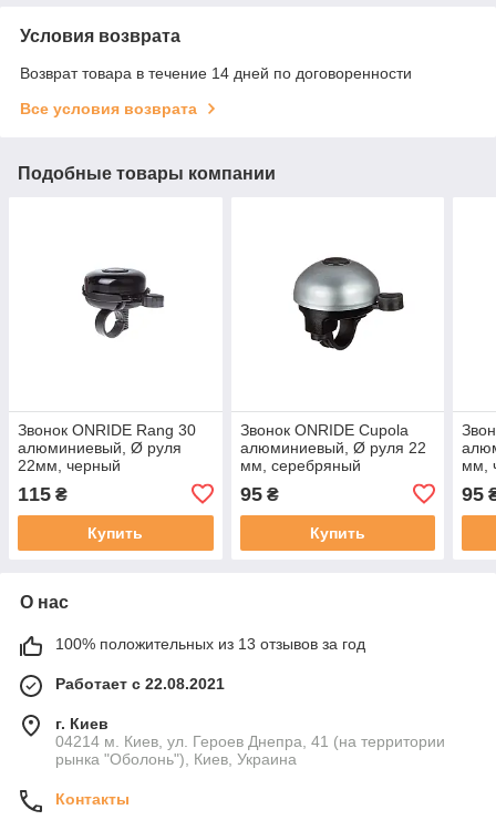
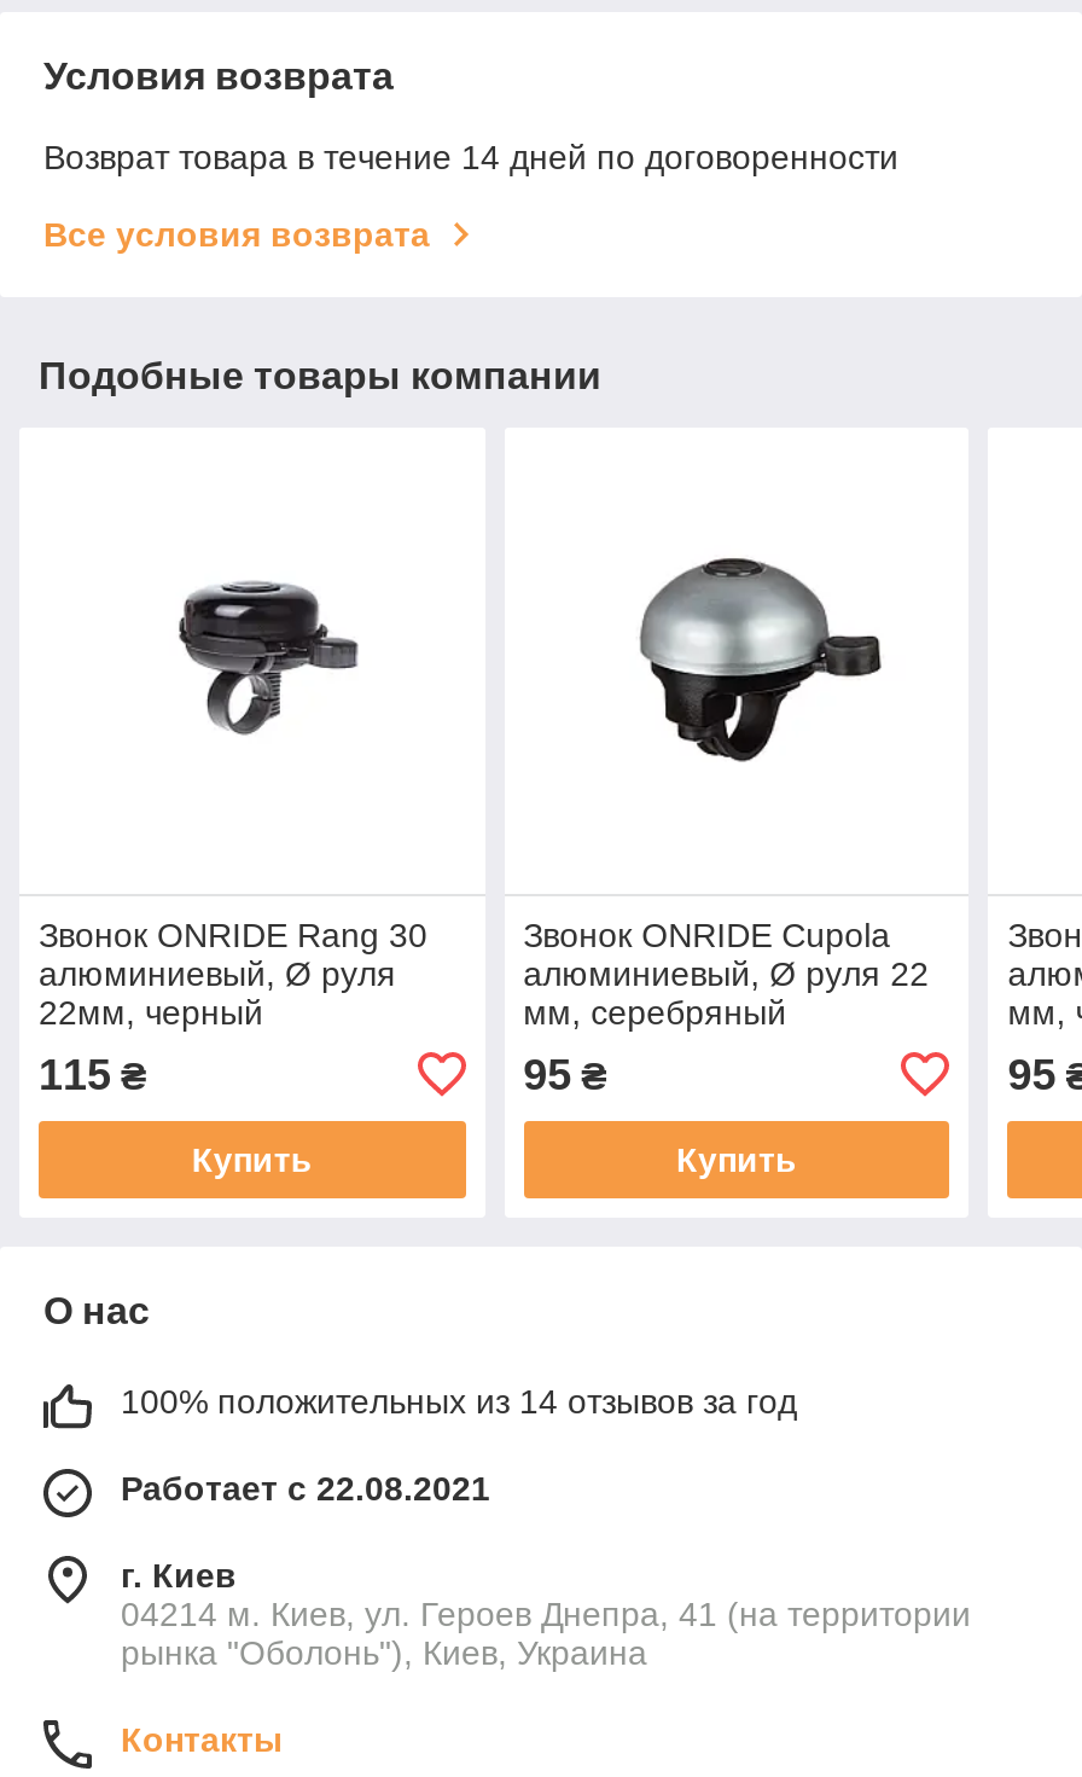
- 100% положительных из 13 отзывов за год
+ 100% положительных из 14 отзывов за год
